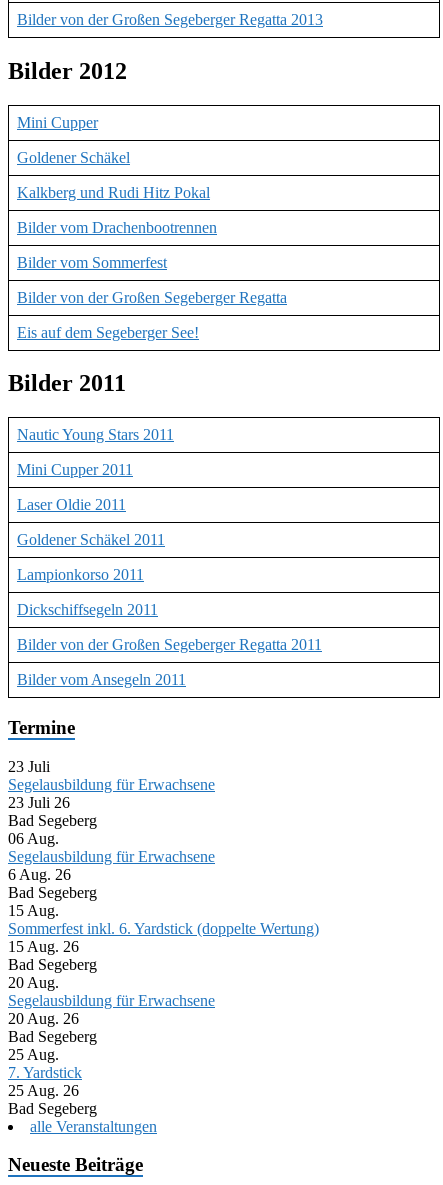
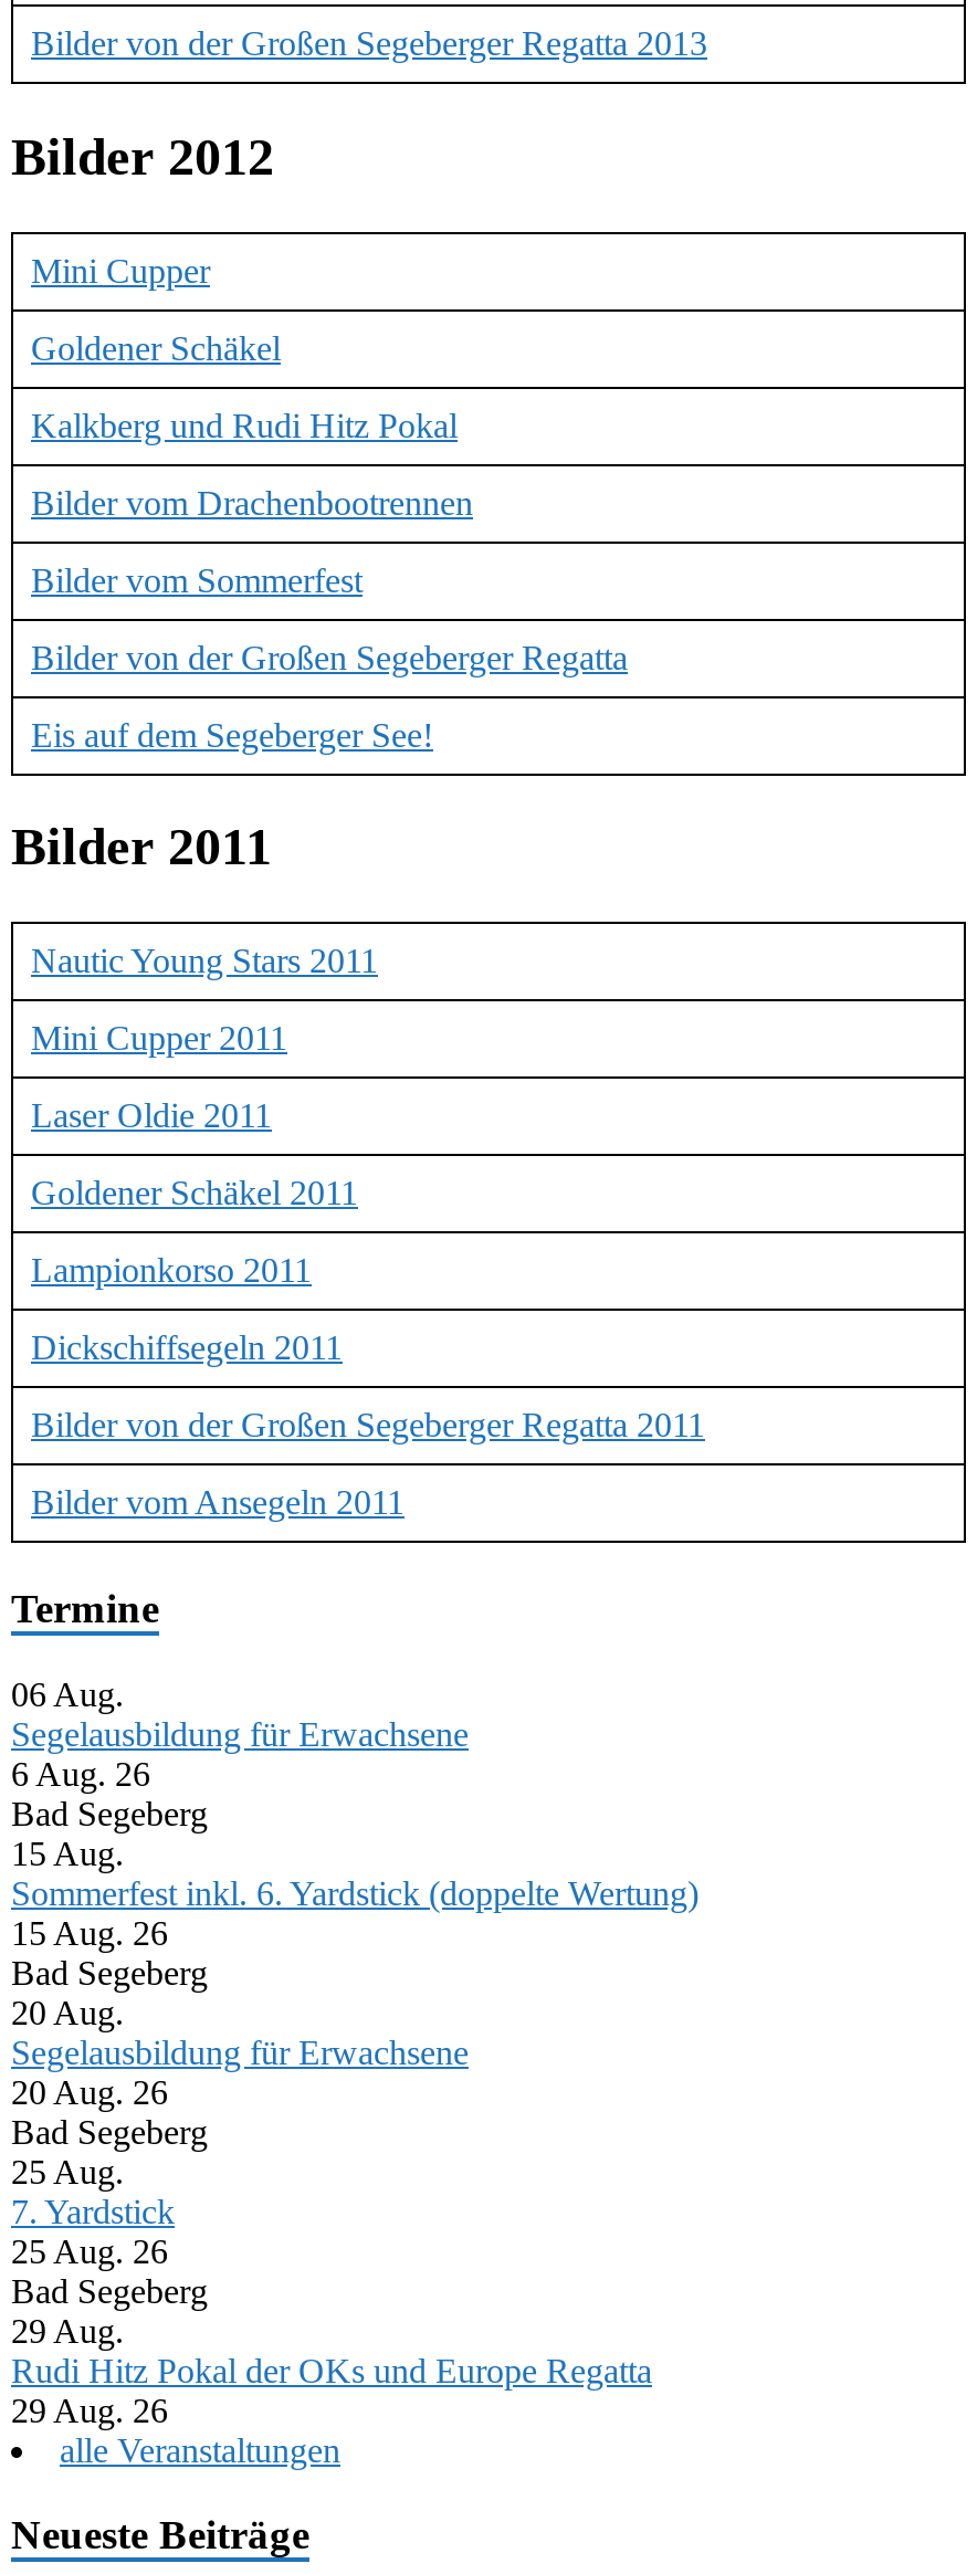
- 23 Juli
- Segelausbildung für Erwachsene
- 23 Juli 26
- Bad Segeberg

moved up: 06 Aug. | Segelausbildung für Erwachsene | 6 Aug. 26 | ... | 25 Aug. 26 | Bad Segeberg

+ 29 Aug.
+ Rudi Hitz Pokal der OKs und Europe Regatta
+ 29 Aug. 26
